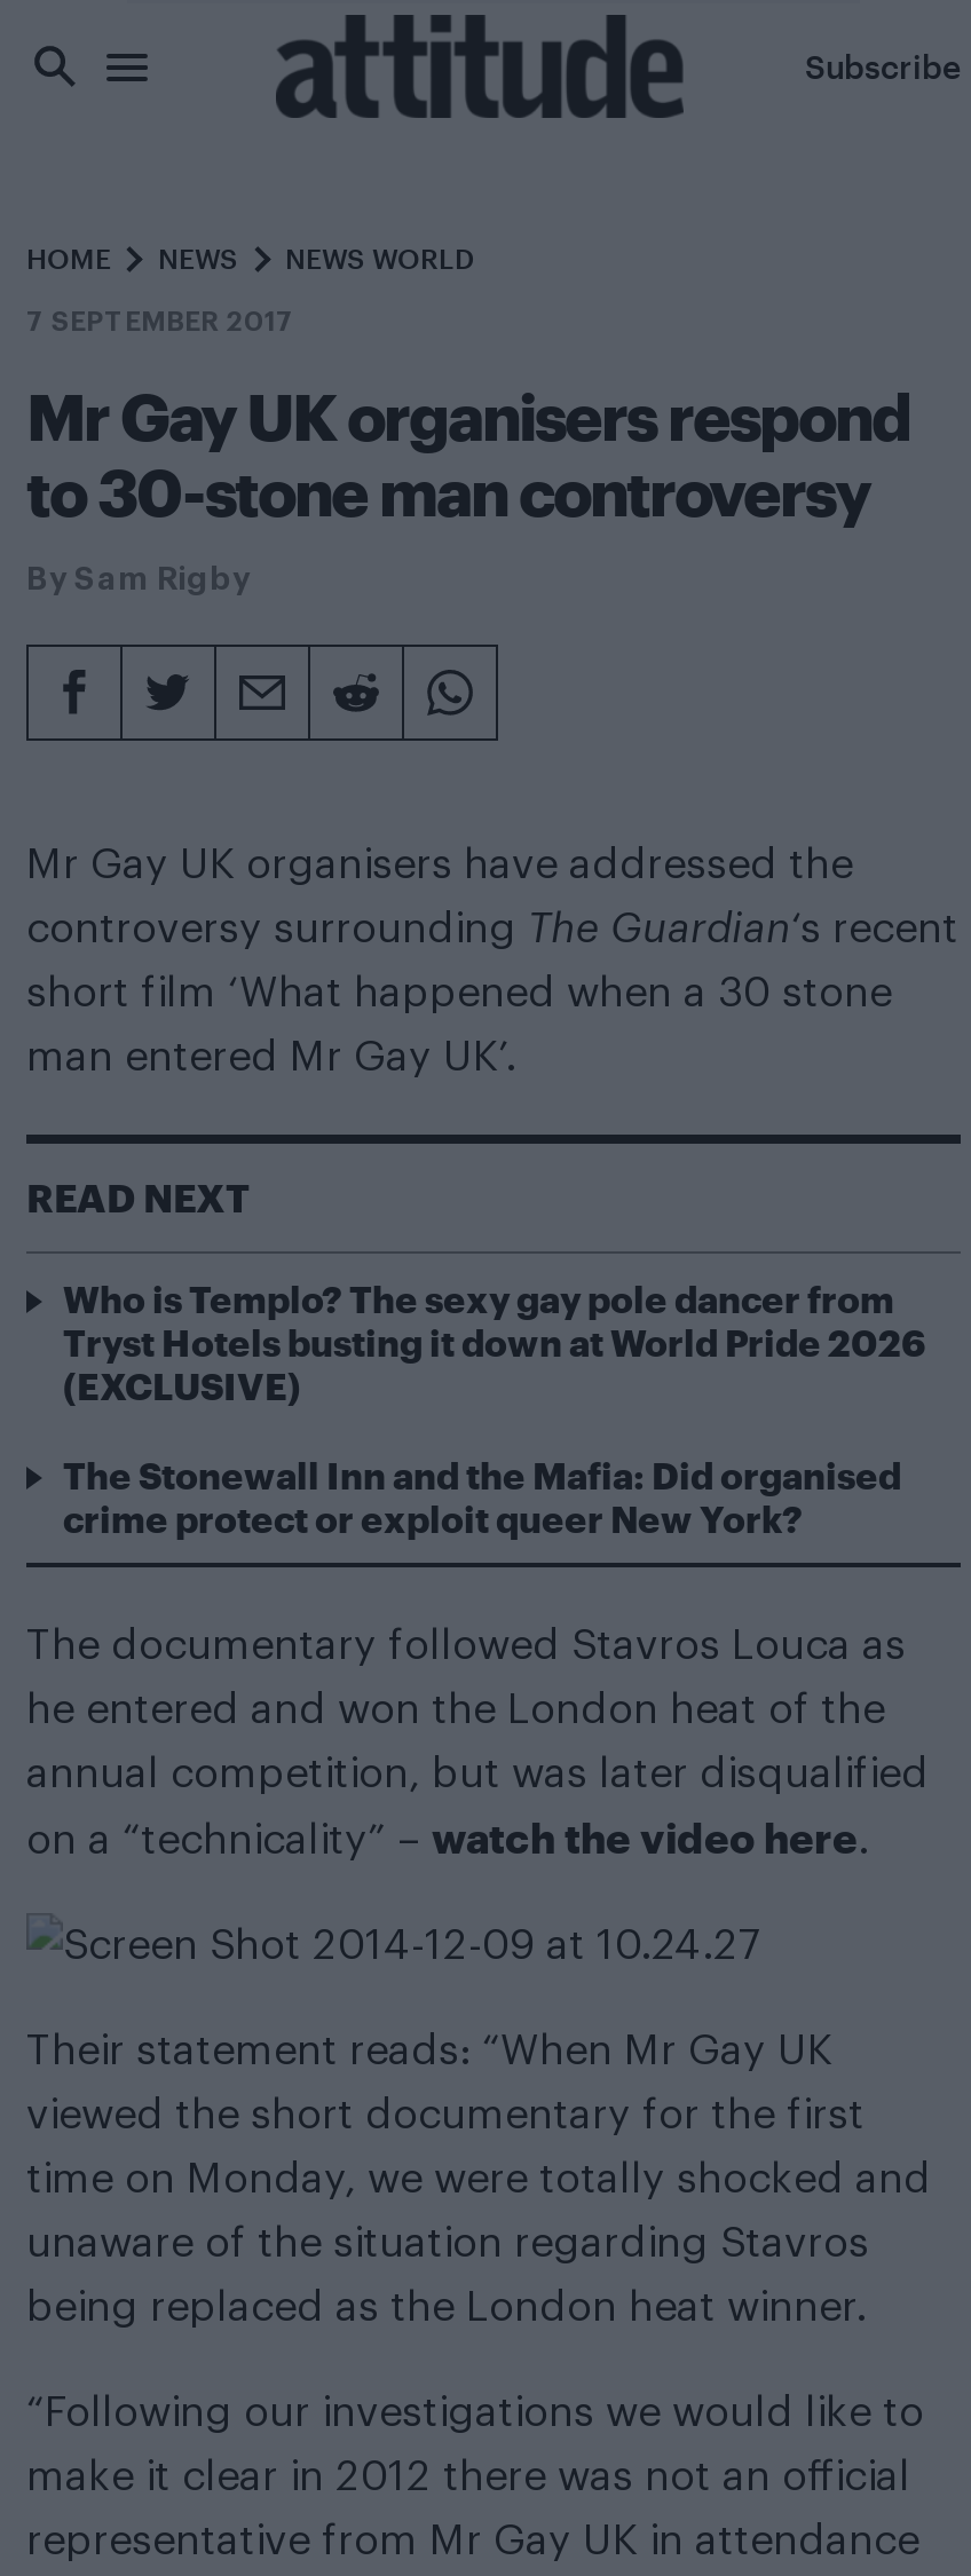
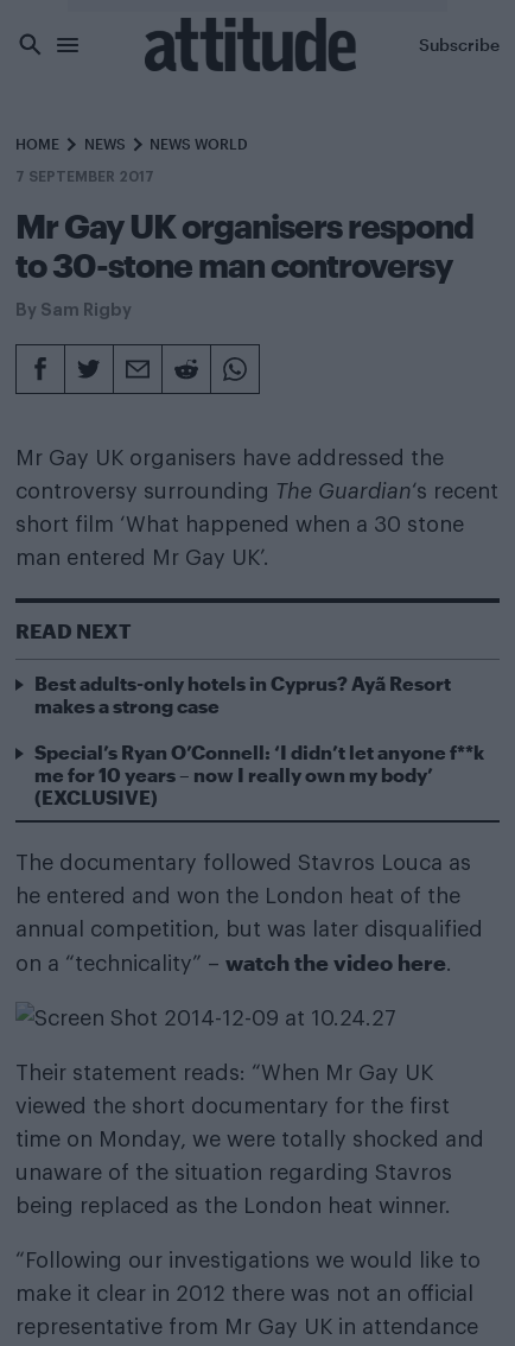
- Who is Templo? The sexy gay pole dancer from
- Tryst Hotels busting it down at World Pride 2026
+ Best adults-only hotels in Cyprus? Ayã Resort
+ makes a strong case
+ Special’s Ryan O’Connell: ‘I didn’t let anyone f**k
+ me for 10 years – now I really own my body’

moved down: (EXCLUSIVE)

- The Stonewall Inn and the Mafia: Did organised
- crime protect or exploit queer New York?
